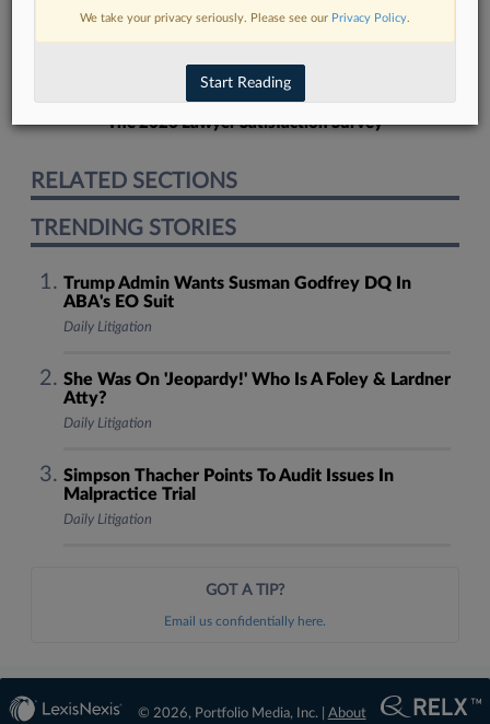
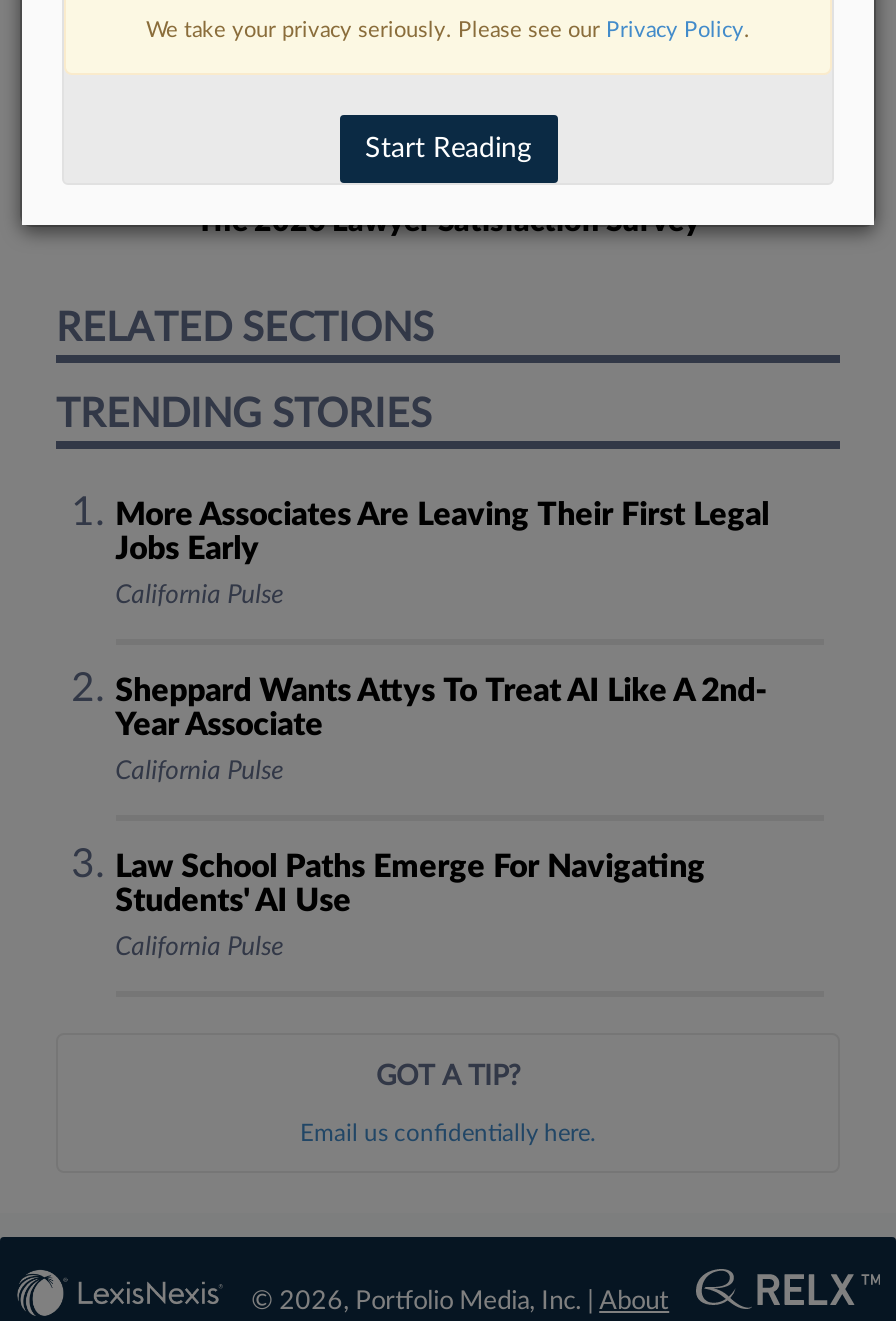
- Trump Admin Wants Susman Godfrey DQ In
- ABA's EO Suit
+ More Associates Are Leaving Their First Legal
+ Jobs Early

- Daily Litigation
+ California Pulse

- She Was On 'Jeopardy!' Who Is A Foley & Lardner
- Atty?
+ Sheppard Wants Attys To Treat AI Like A 2nd-
+ Year Associate

- Daily Litigation
+ California Pulse

- Simpson Thacher Points To Audit Issues In
- Malpractice Trial
+ Law School Paths Emerge For Navigating
+ Students' AI Use

- Daily Litigation
+ California Pulse
